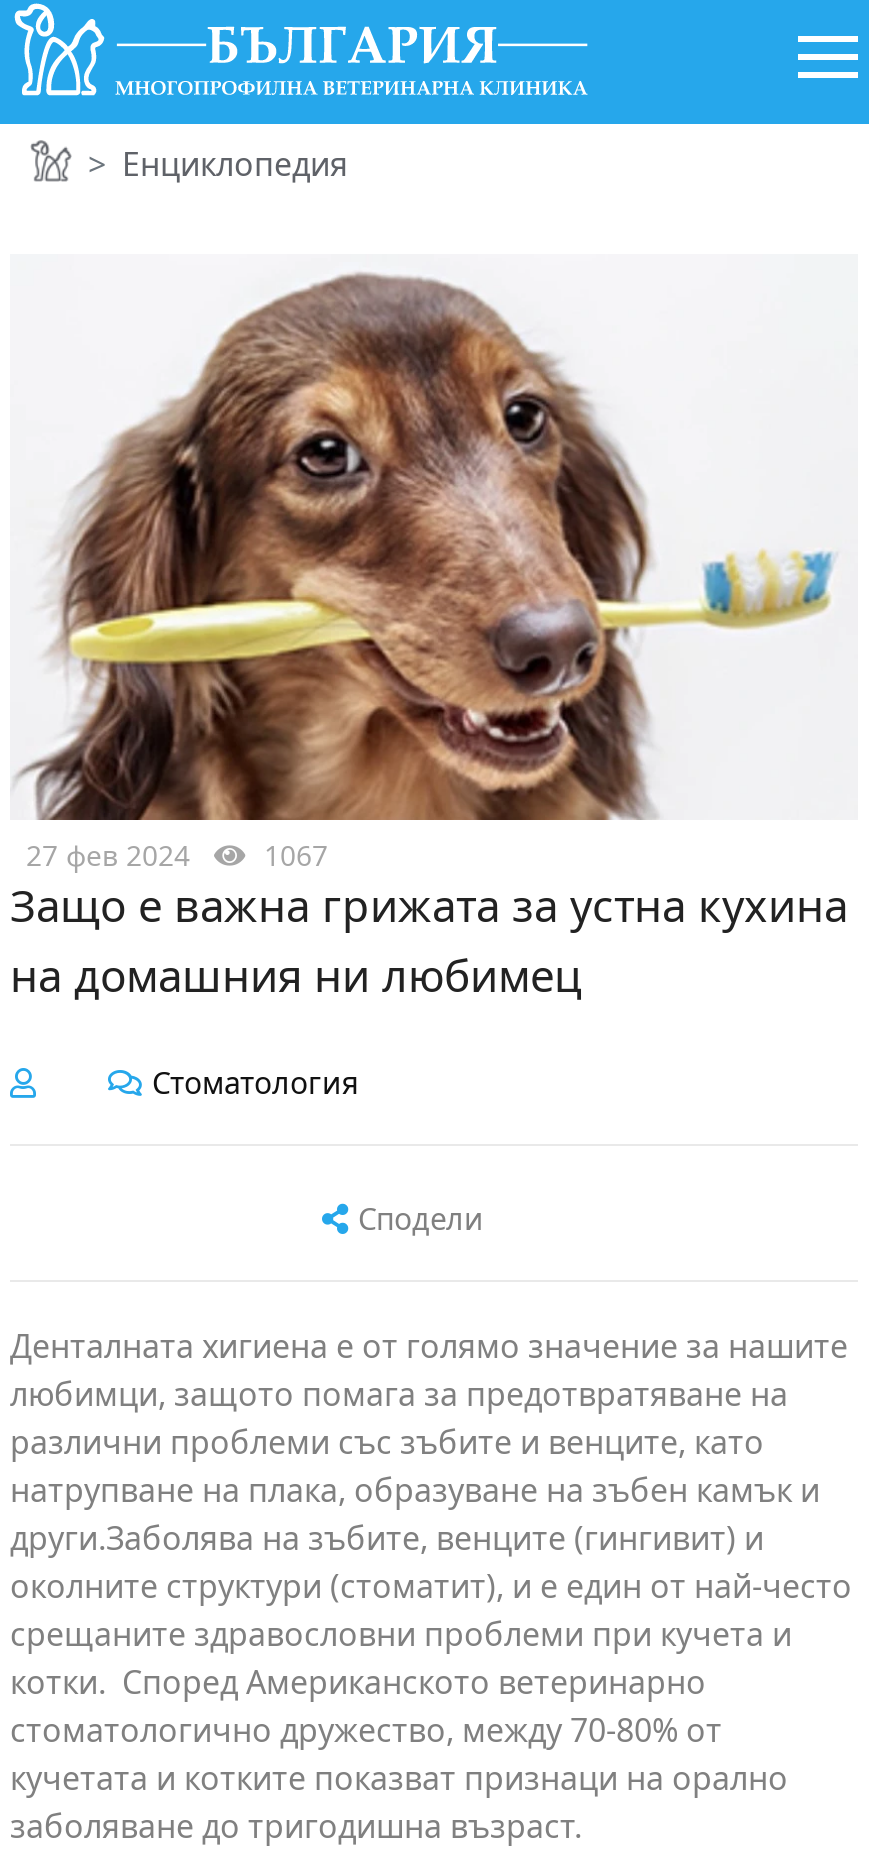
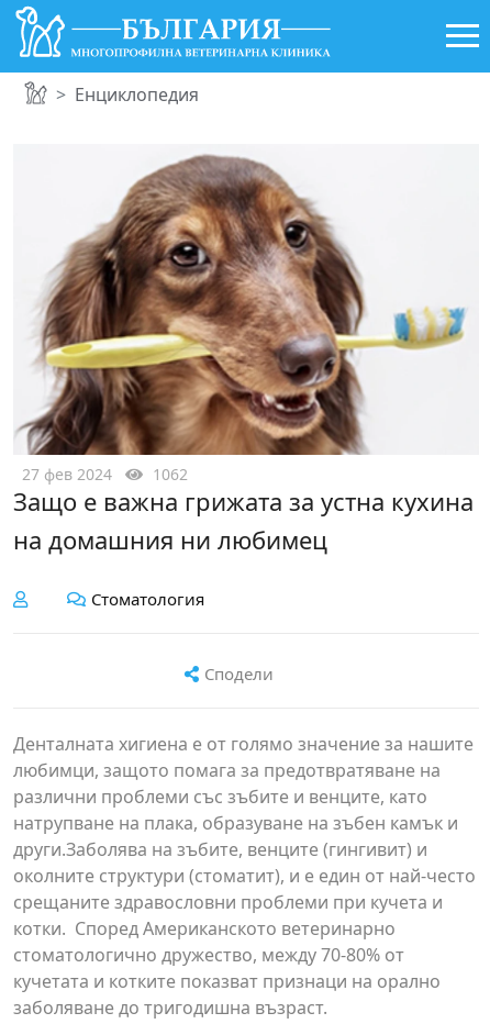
- 27 фев 2024 1067
+ 27 фев 2024 1062
